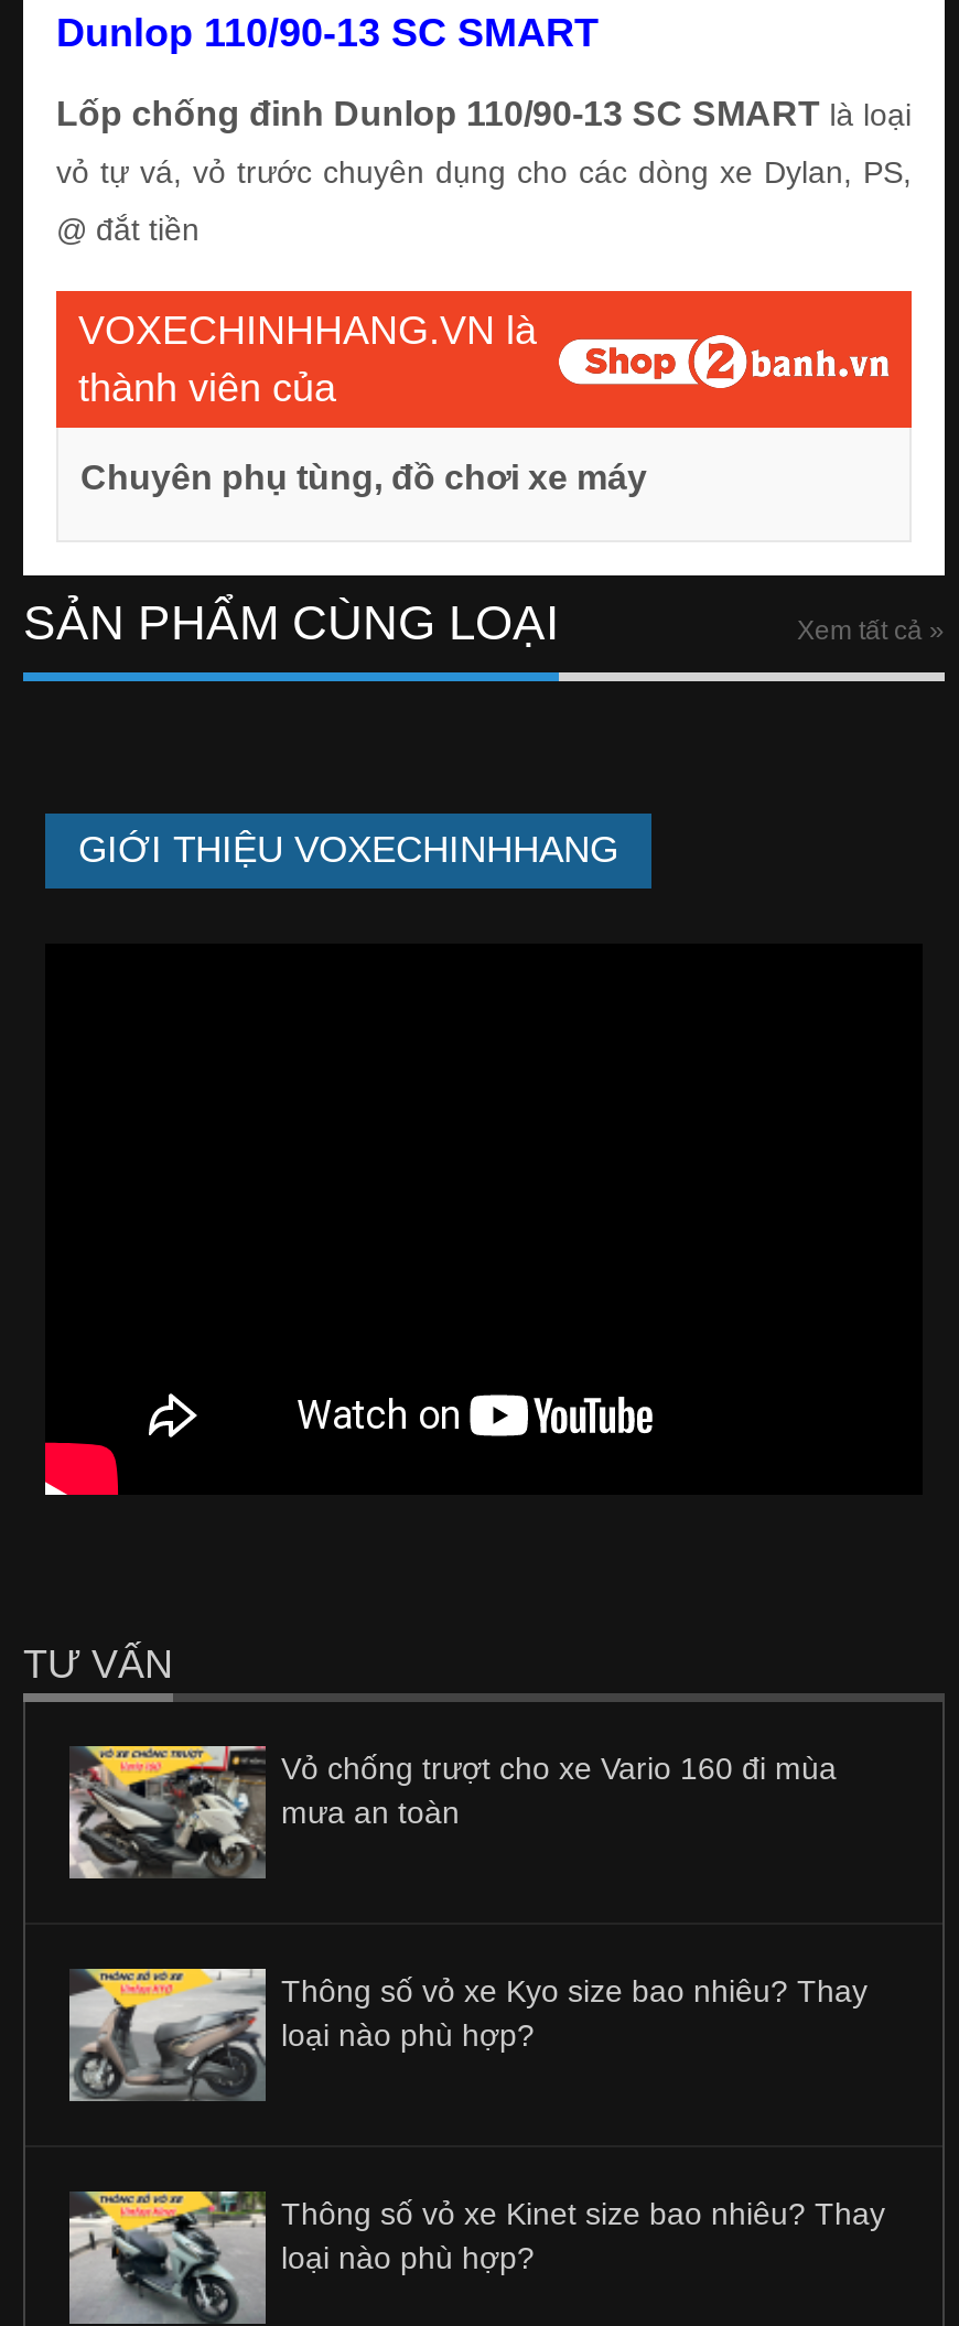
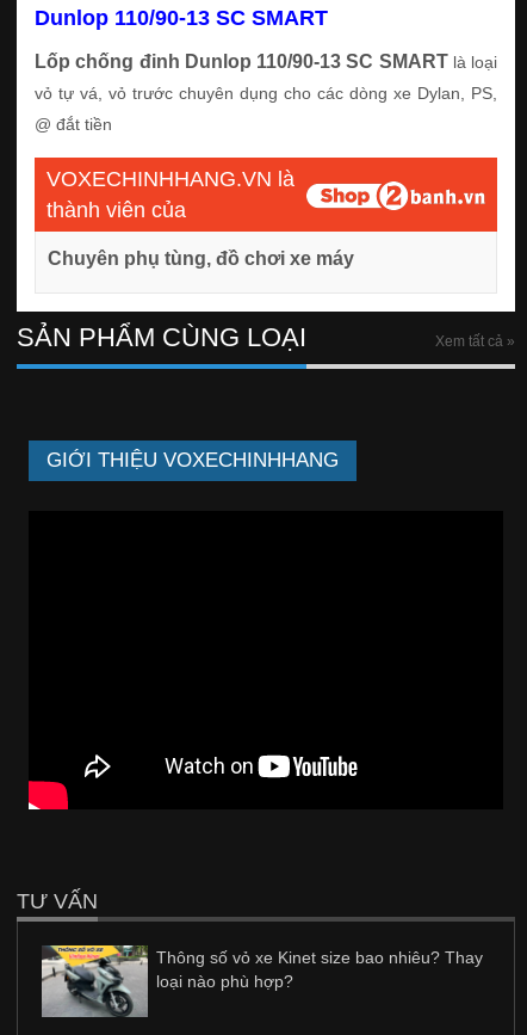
- [image]
- Vỏ chống trượt cho xe Vario 160 đi mùa
- mưa an toàn

- [image]
- Thông số vỏ xe Kyo size bao nhiêu? Thay
- loại nào phù hợp?
